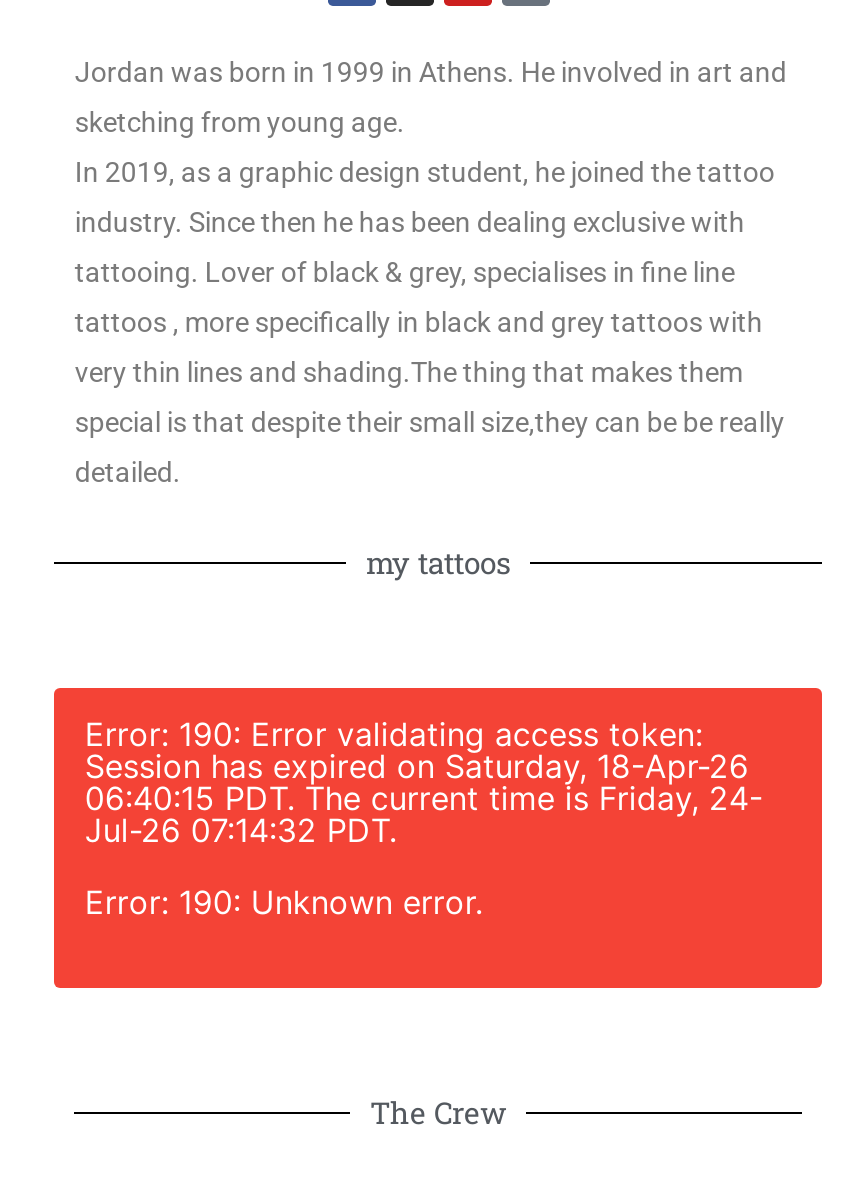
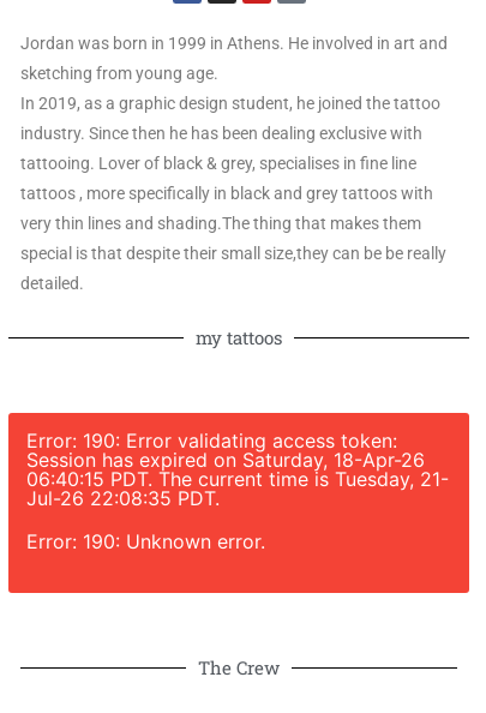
- 06:40:15 PDT. The current time is Friday, 24-
+ 06:40:15 PDT. The current time is Tuesday, 21-

- Jul-26 07:14:32 PDT.
+ Jul-26 22:08:35 PDT.
